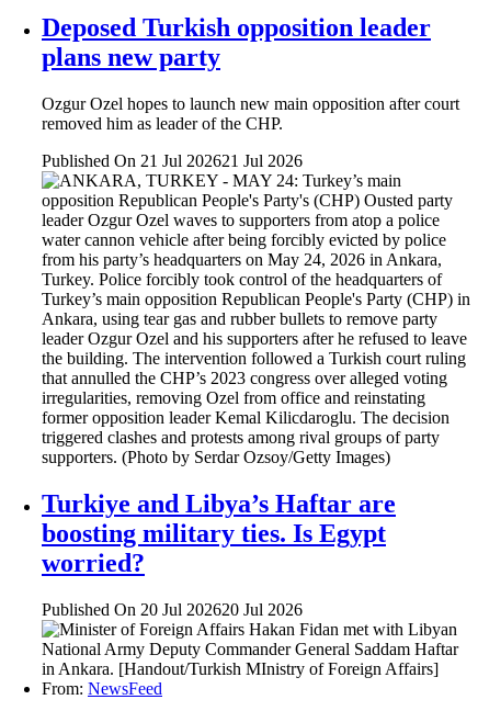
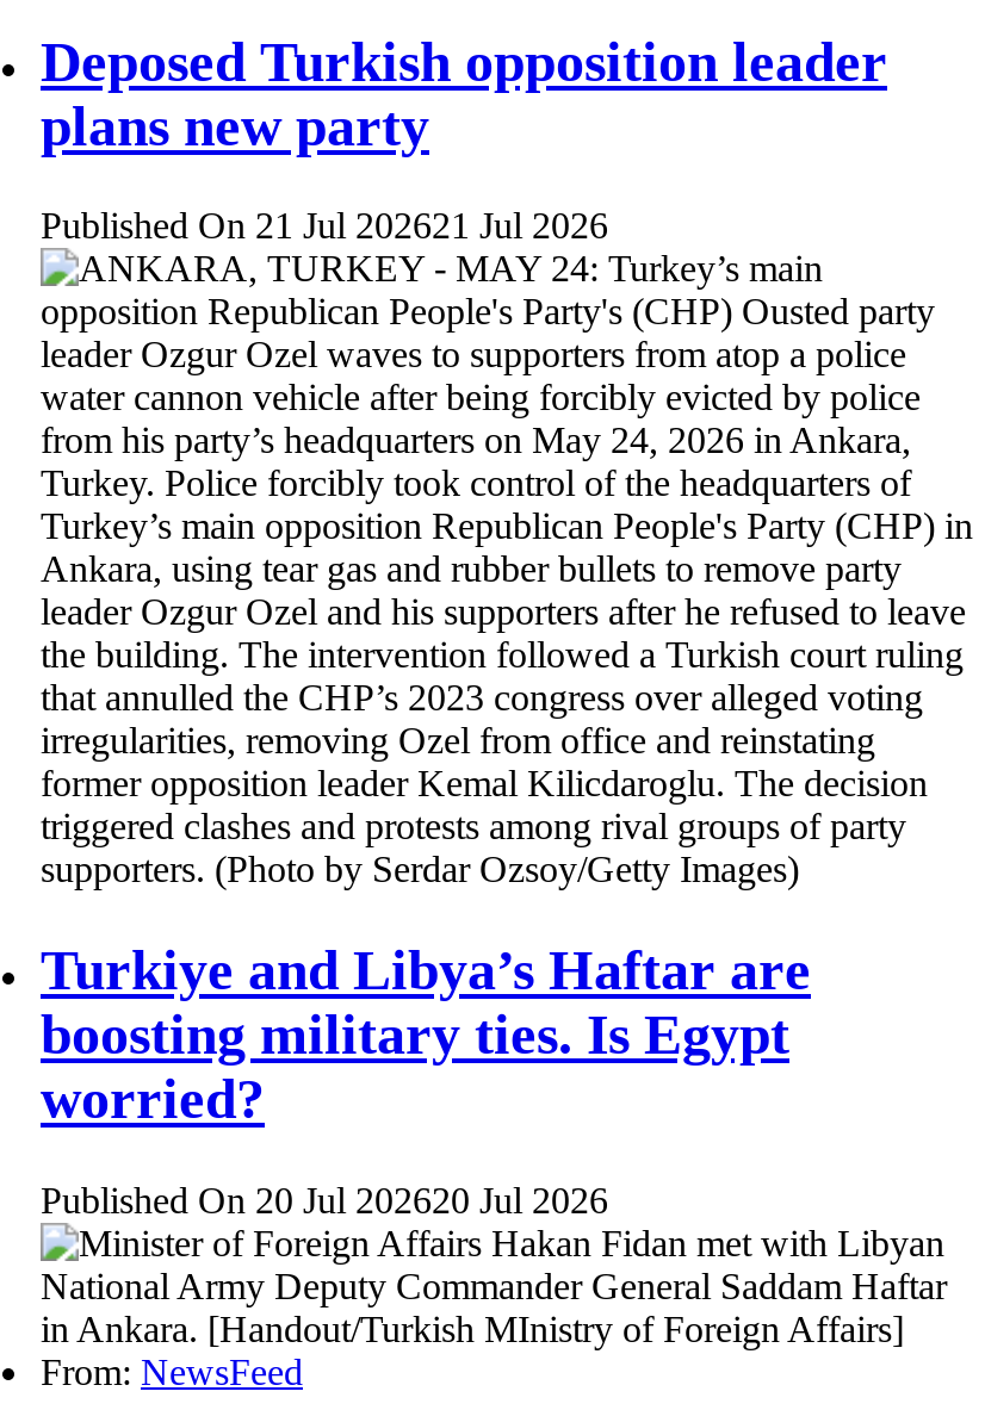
- Ozgur Ozel hopes to launch new main opposition after court
- removed him as leader of the CHP.
